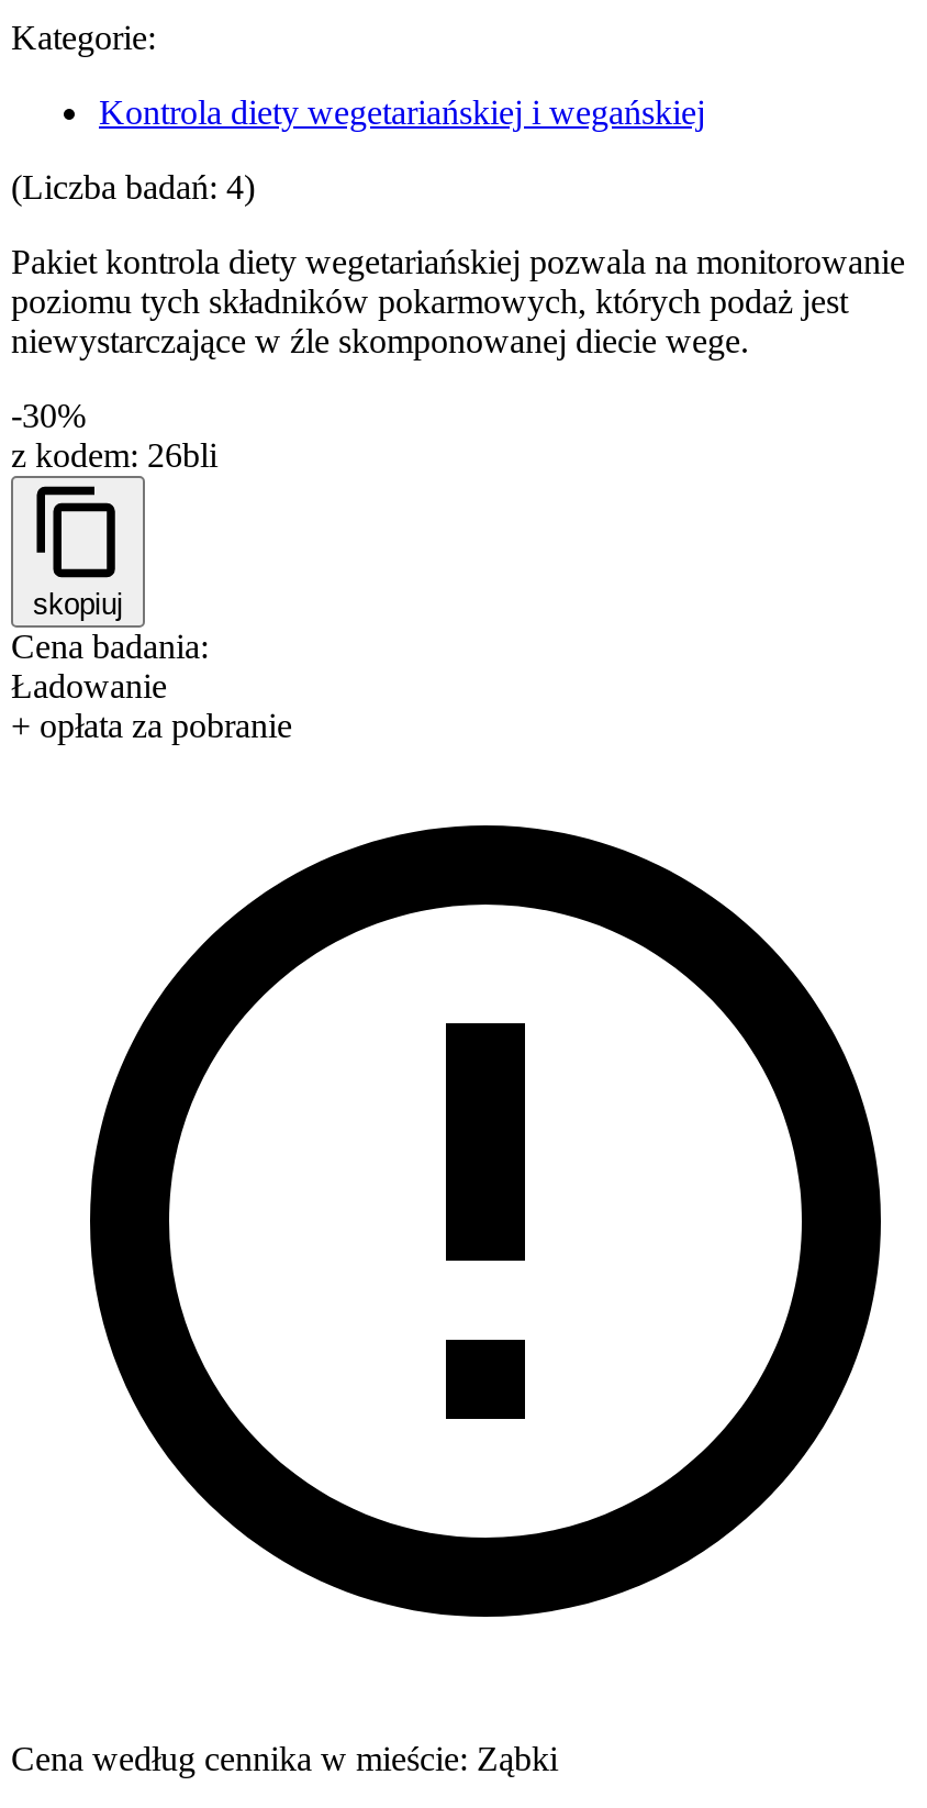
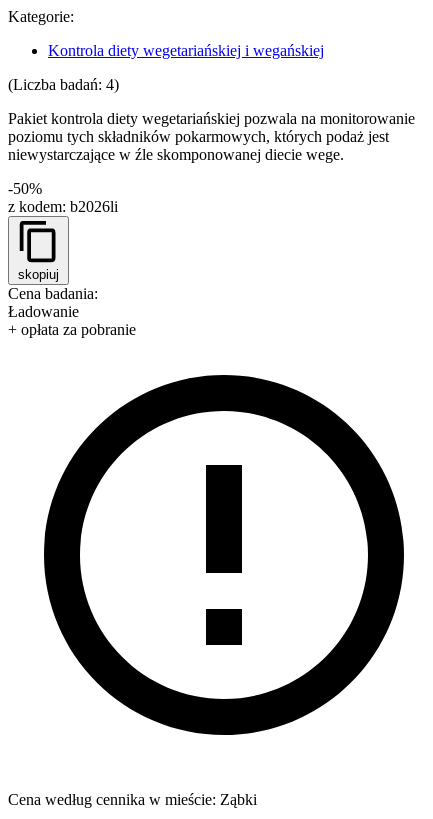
- -30%
+ -50%

- z kodem: 26bli
+ z kodem: b2026li
